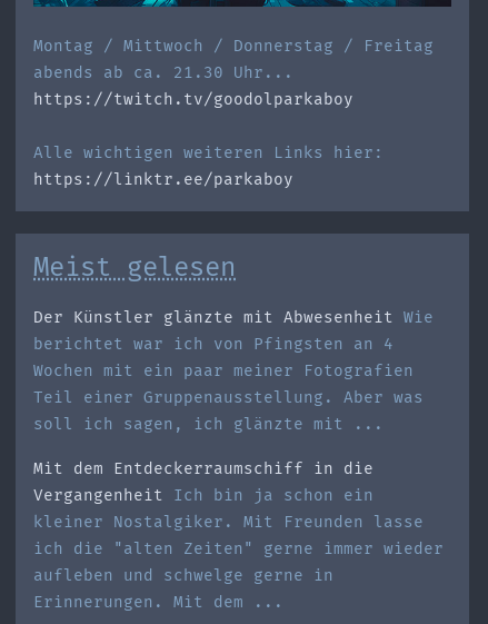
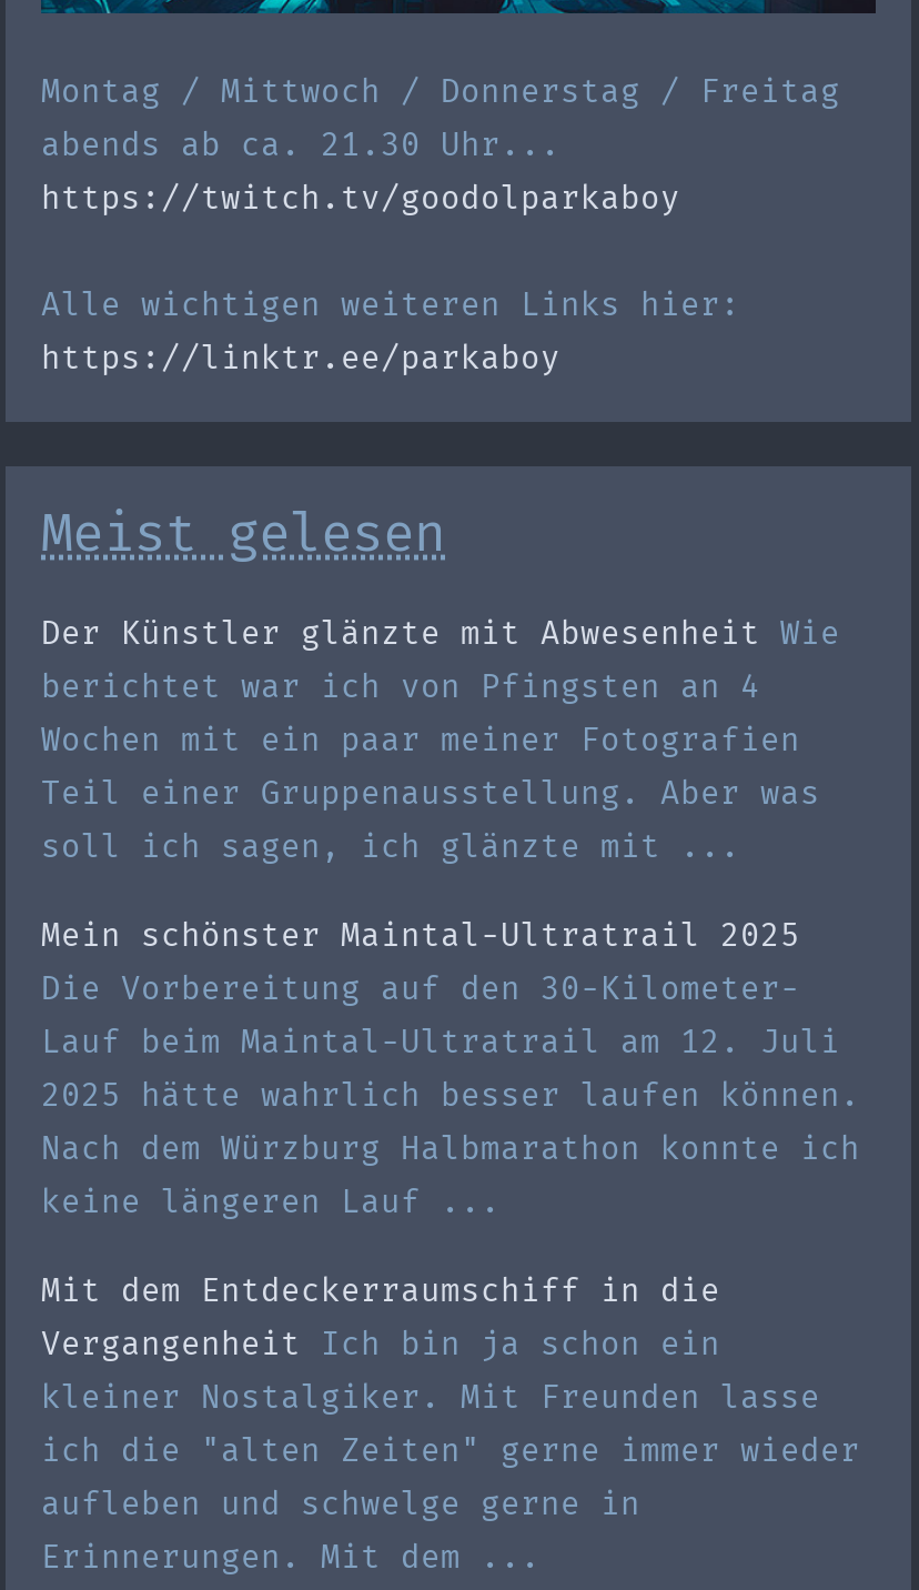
+ Mein schönster Maintal-Ultratrail 2025
+ Die Vorbereitung auf den 30-Kilometer-
+ Lauf beim Maintal-Ultratrail am 12. Juli
+ 2025 hätte wahrlich besser laufen können.
+ Nach dem Würzburg Halbmarathon konnte ich
+ keine längeren Lauf ...
